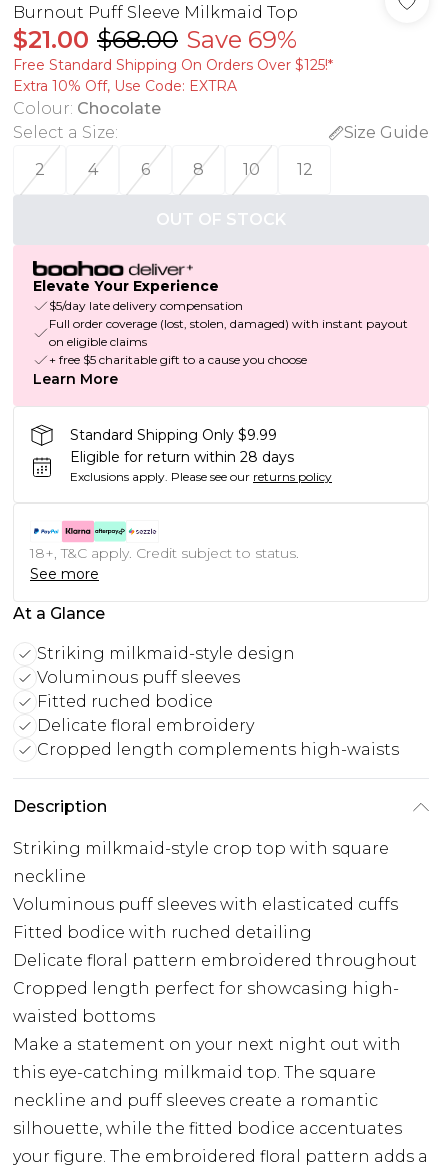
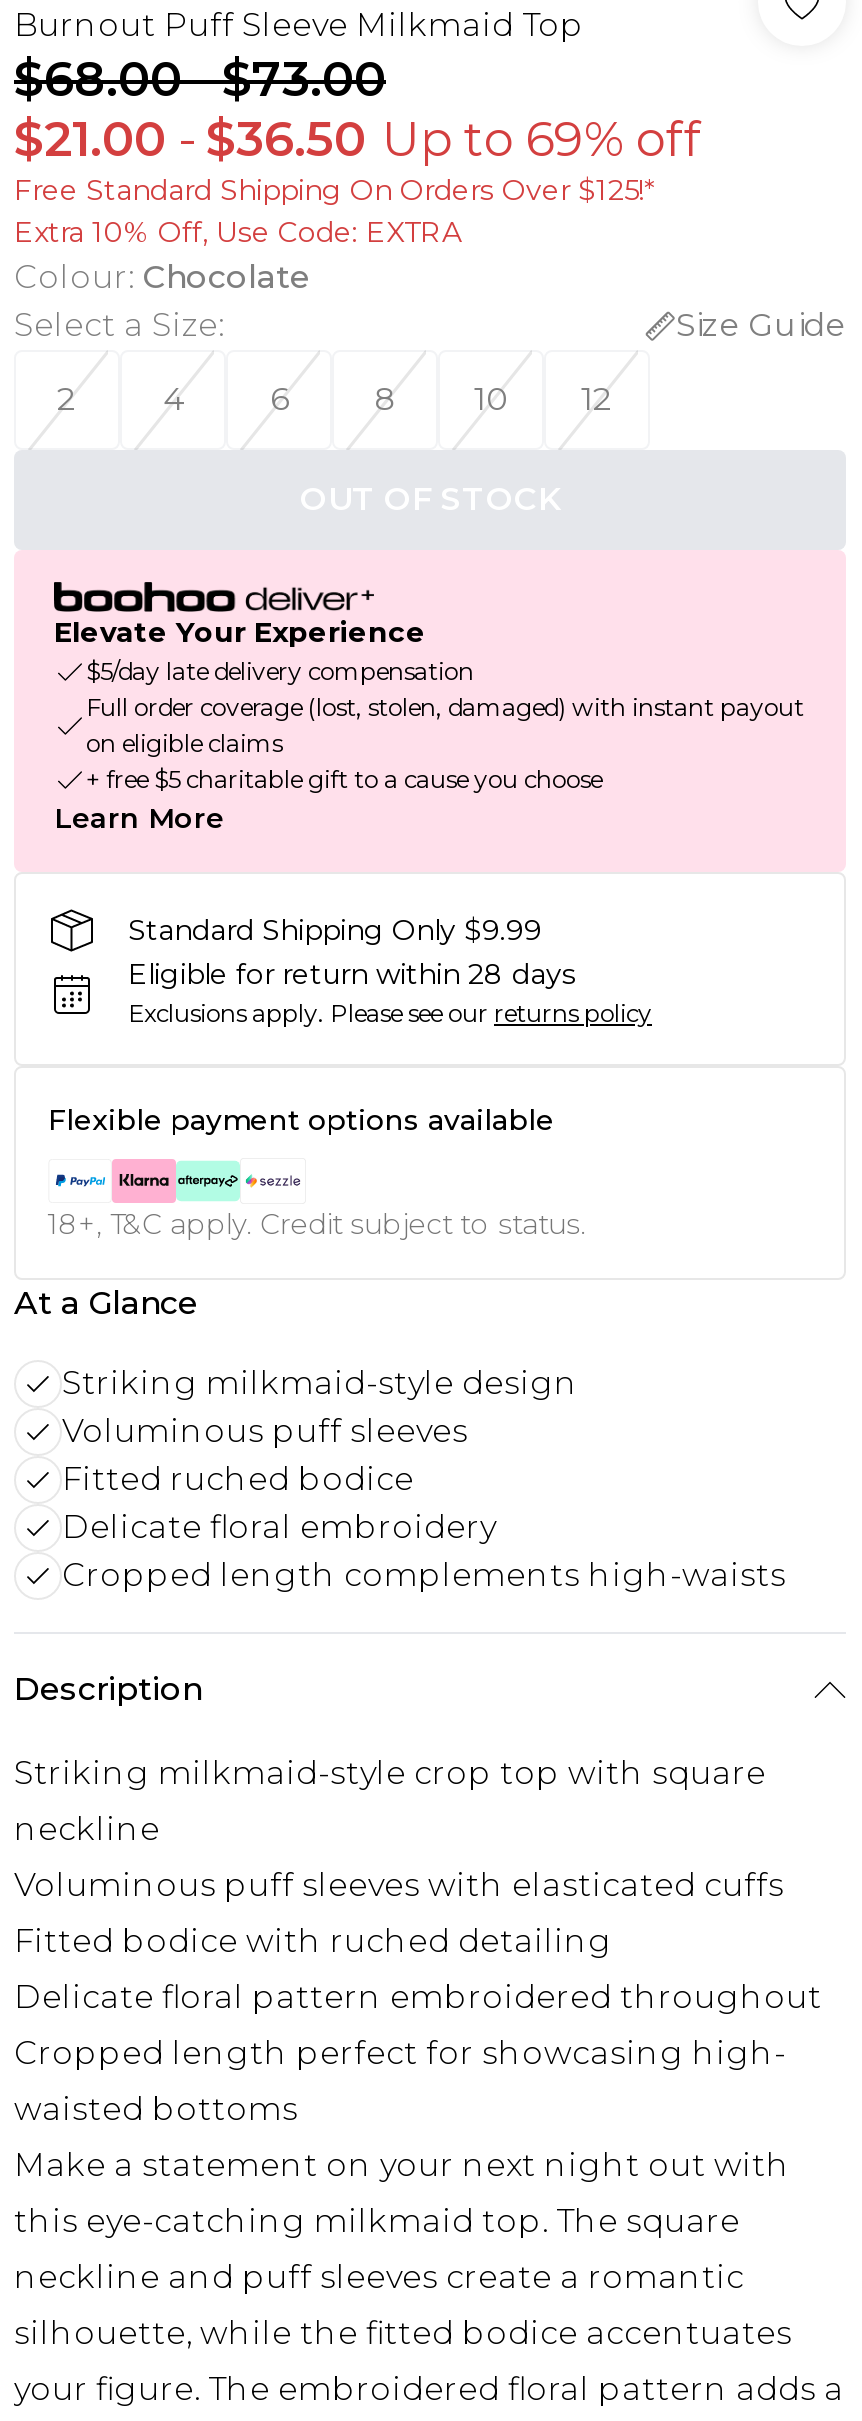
- $21.00 $68.00 Save 69%
+ $68.00-$73.00
+ $21.00 - $36.50 Up to 69% off

+ Flexible payment options available

moved down: 18+, T&C apply. Credit subject to status.

- See more
